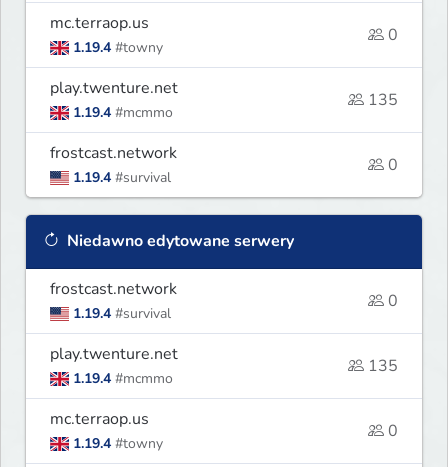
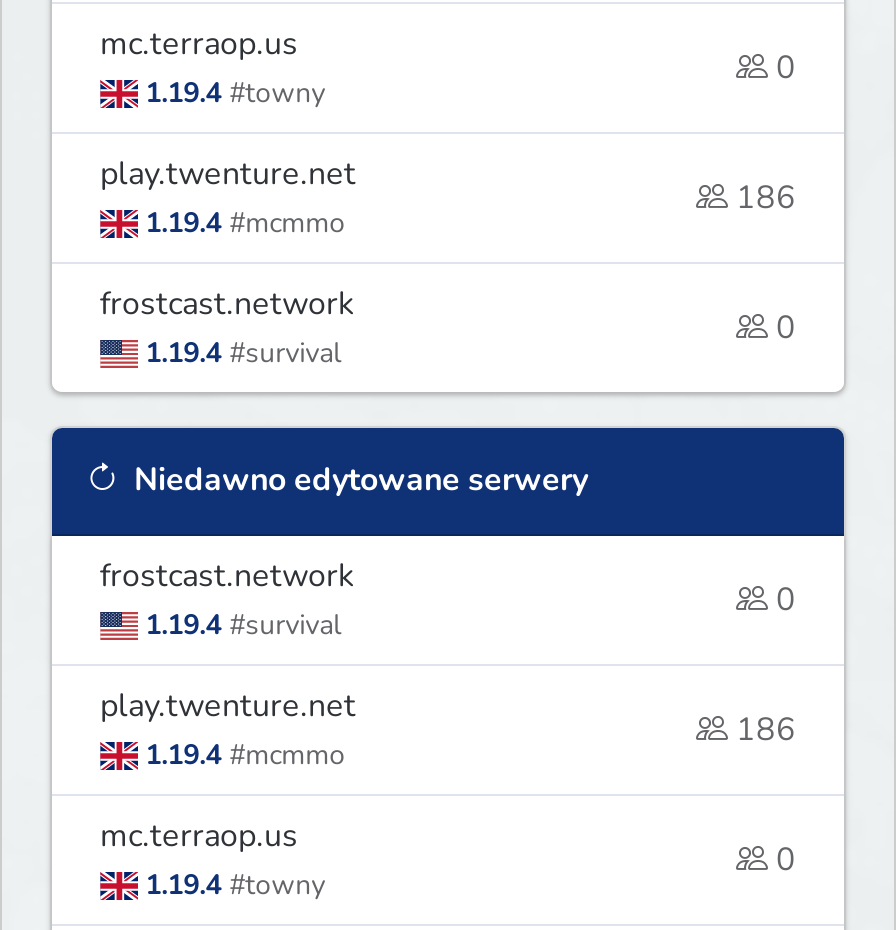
- 135
+ 186

- 135
+ 186
